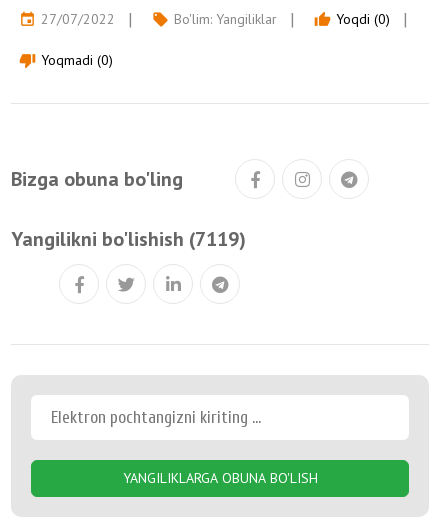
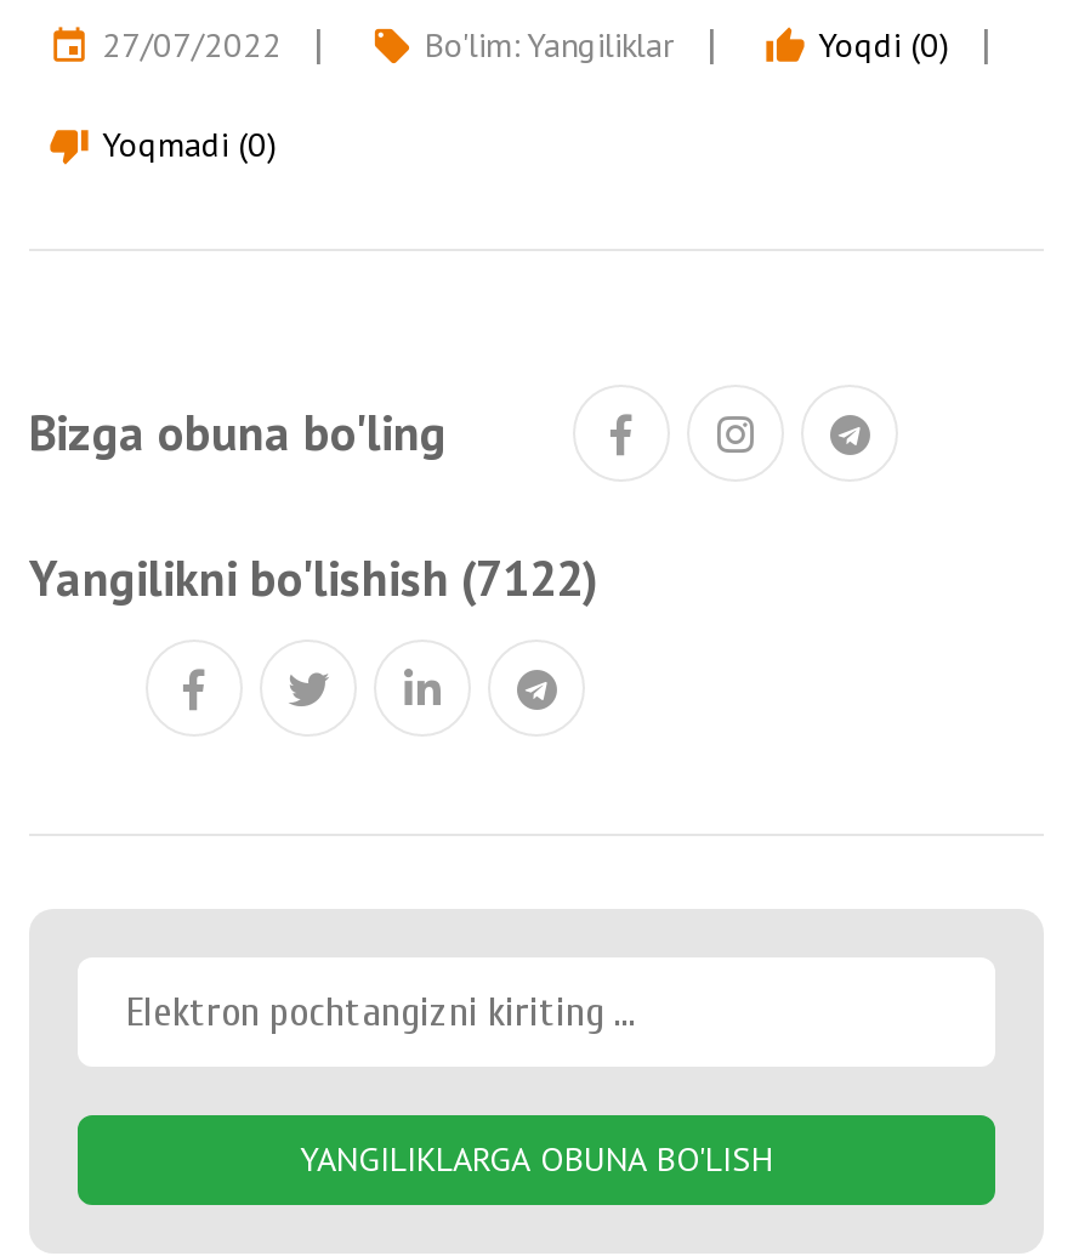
- Yangilikni bo'lishish (7119)
+ Yangilikni bo'lishish (7122)
